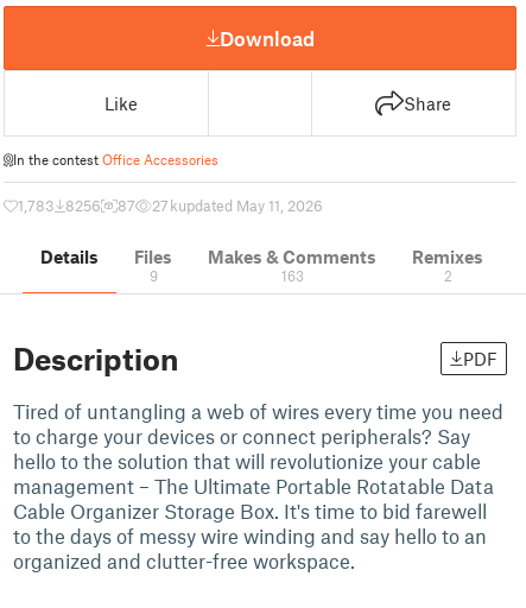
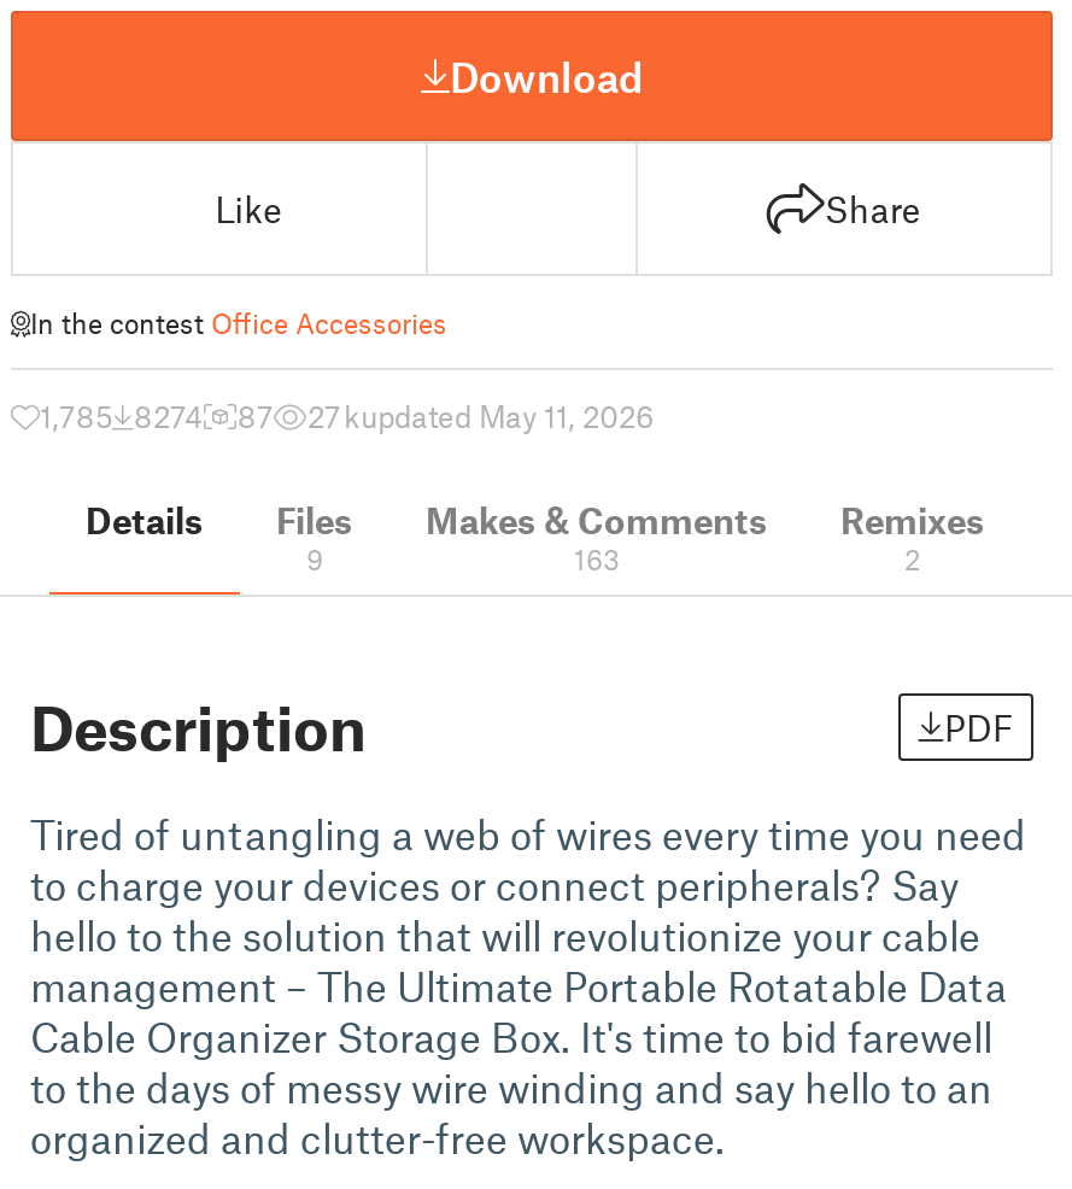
- 1,783 8256 87 27 kupdated May 11, 2026
+ 1,785 8274 87 27 kupdated May 11, 2026
